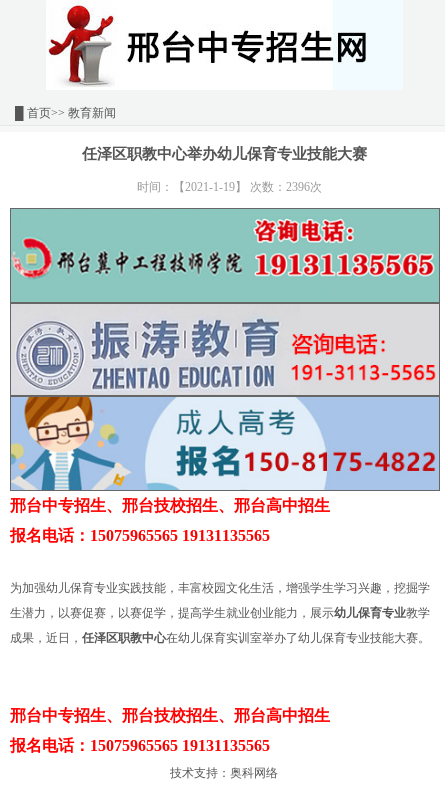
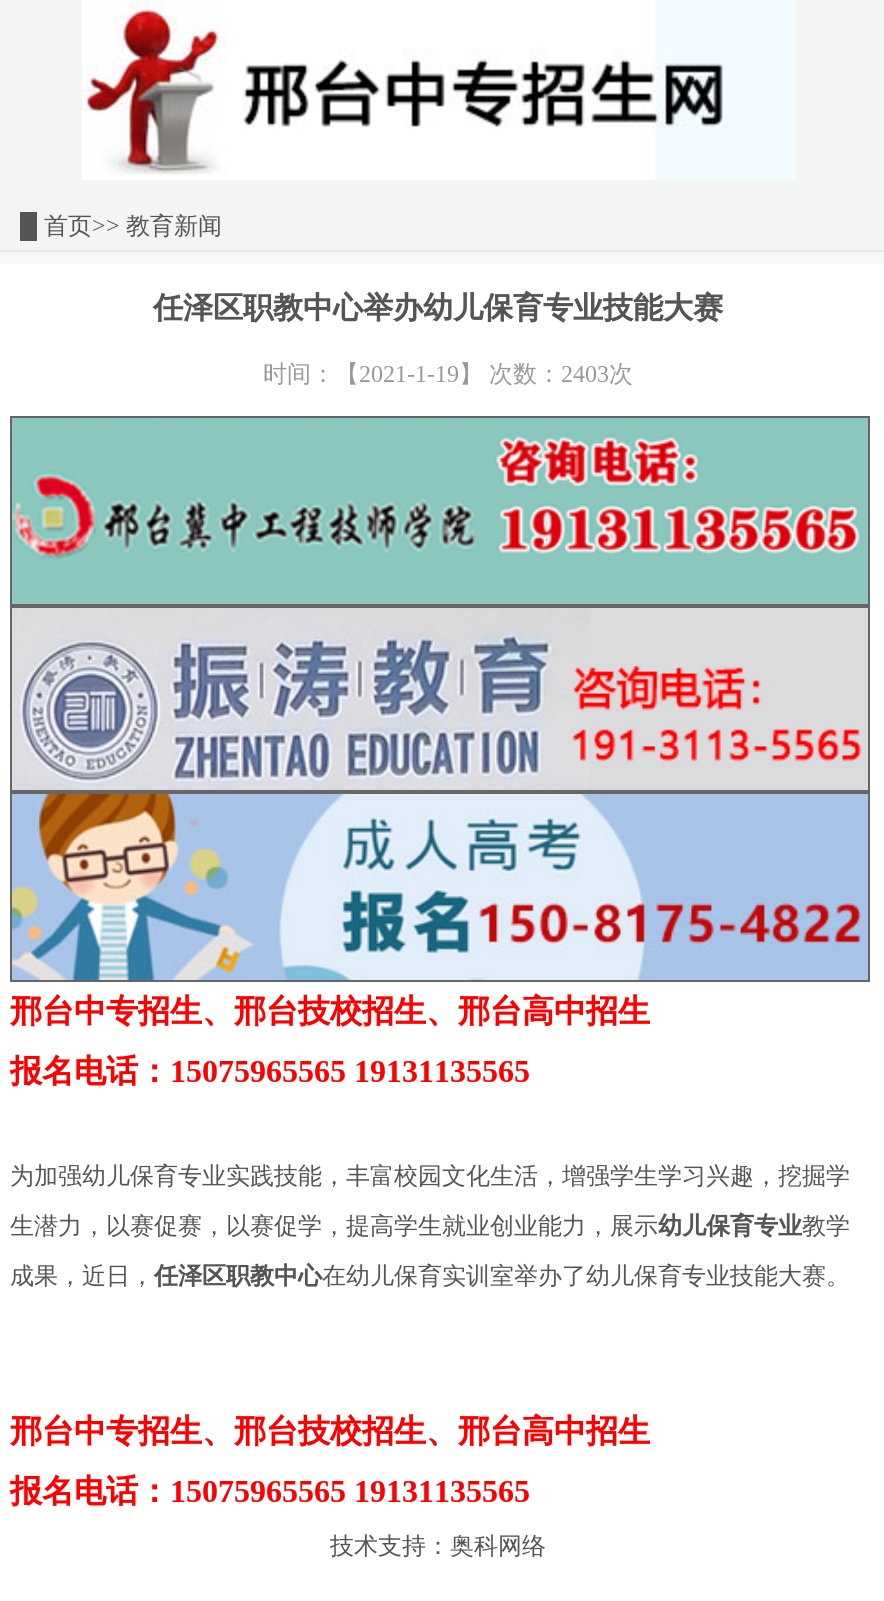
- 时间：【2021-1-19】 次数：2396次
+ 时间：【2021-1-19】 次数：2403次
